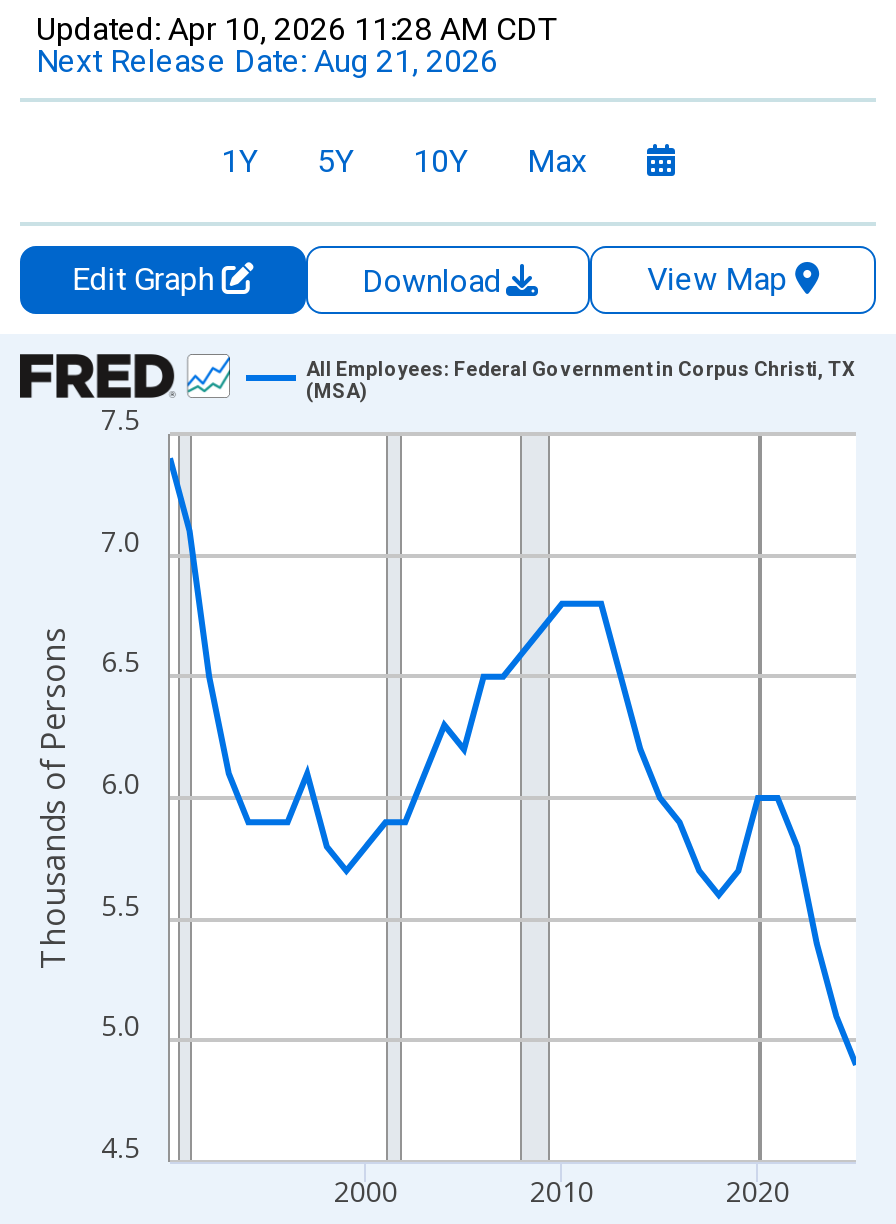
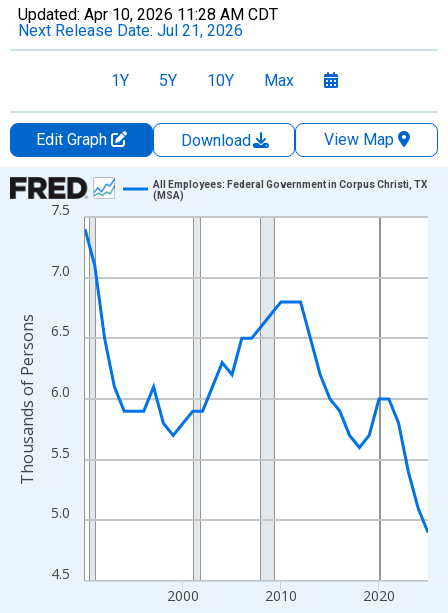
- Next Release Date: Aug 21, 2026
+ Next Release Date: Jul 21, 2026
